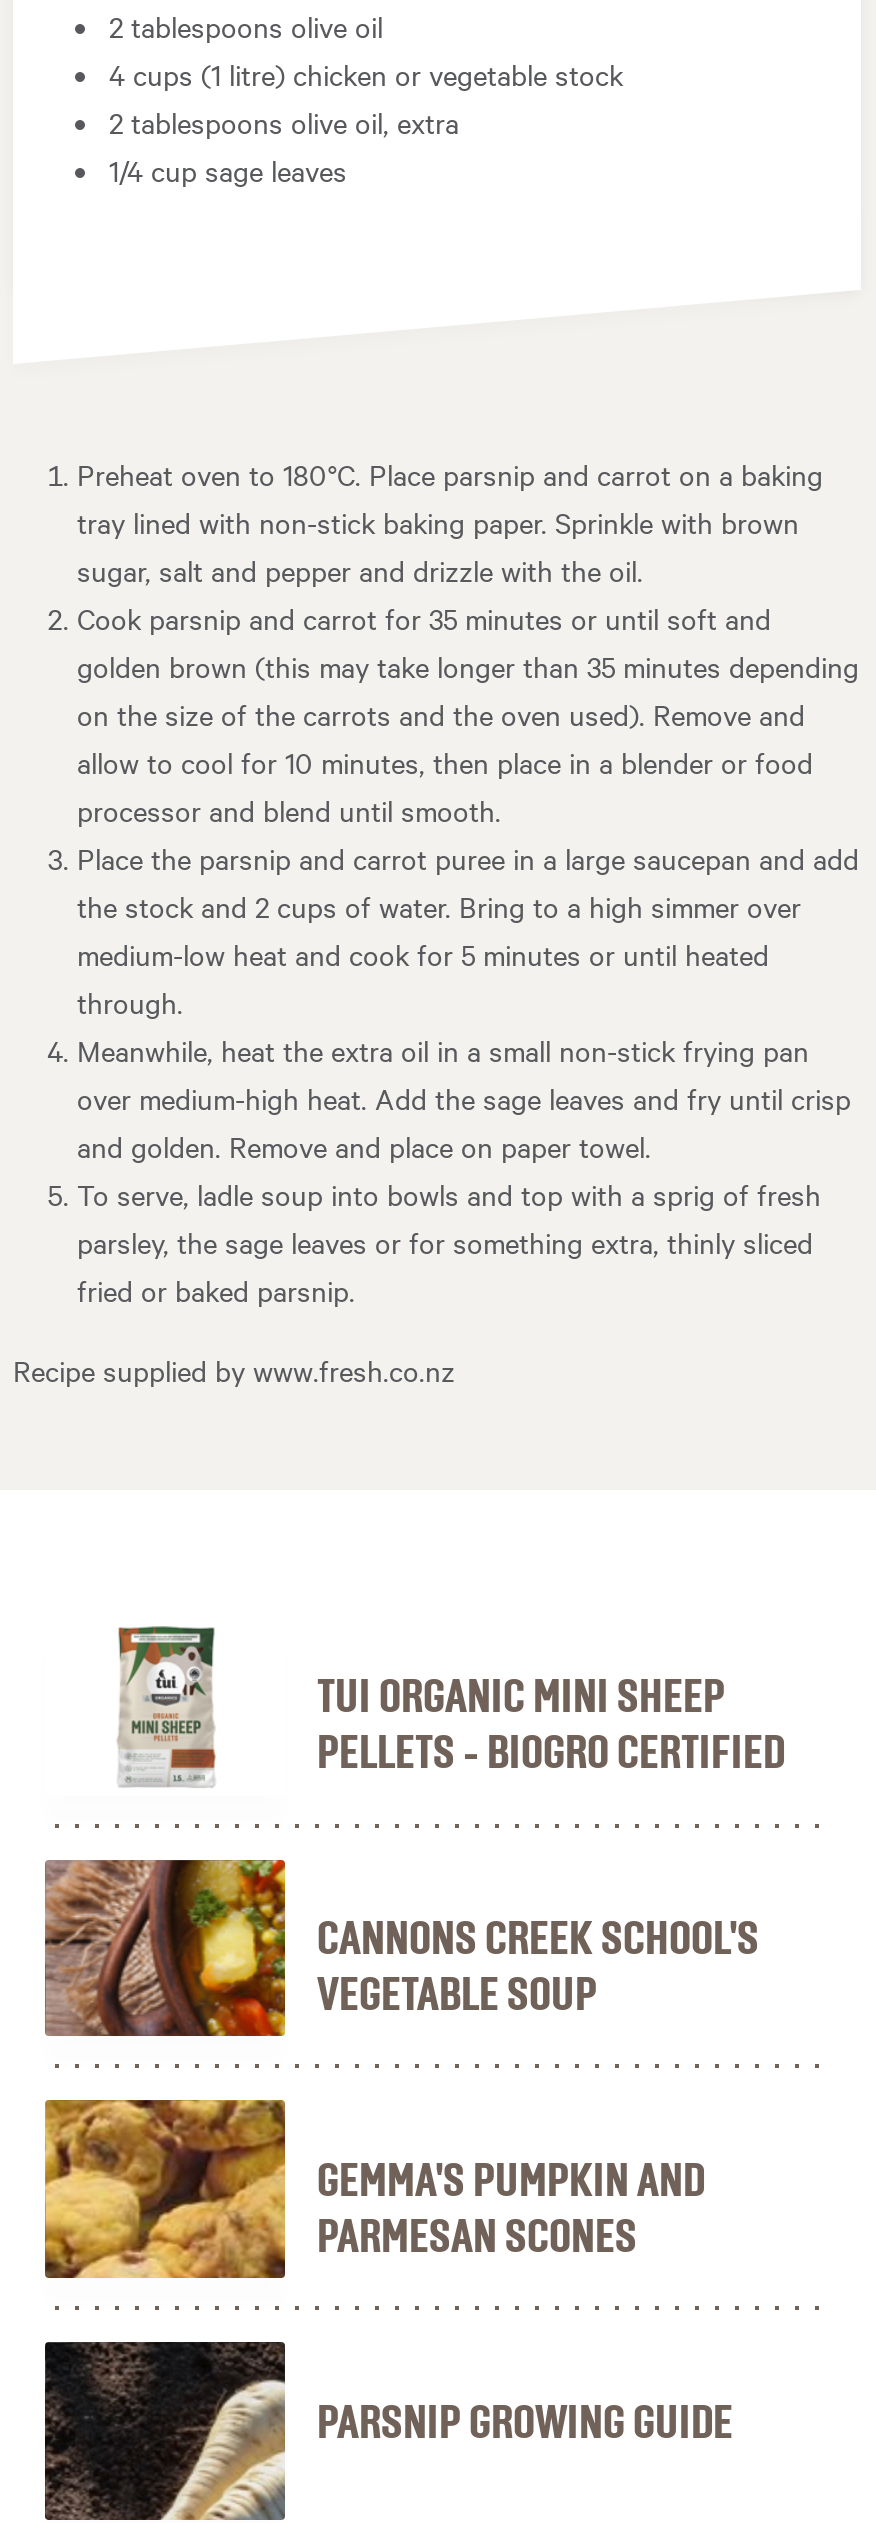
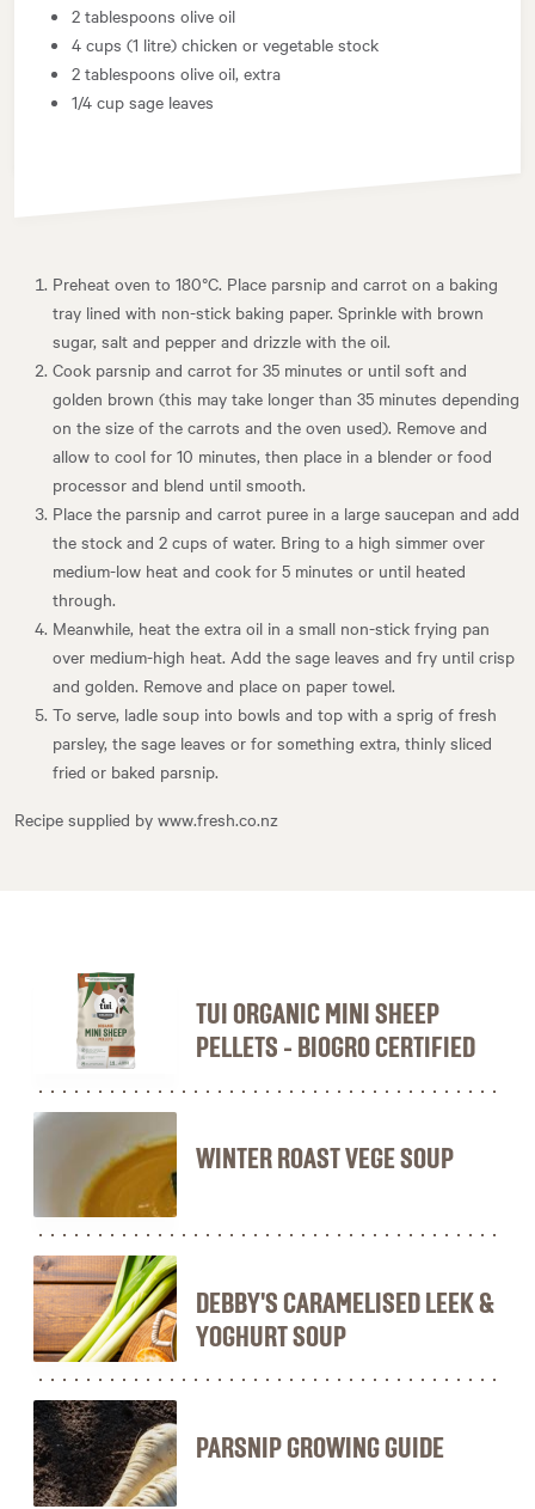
- [image]
- CANNONS CREEK SCHOOL'S
- VEGETABLE SOUP
+ [image]
+ WINTER ROAST VEGE SOUP

- [image]
- GEMMA'S PUMPKIN AND
- PARMESAN SCONES
+ [image]
+ DEBBY'S CARAMELISED LEEK &
+ YOGHURT SOUP
